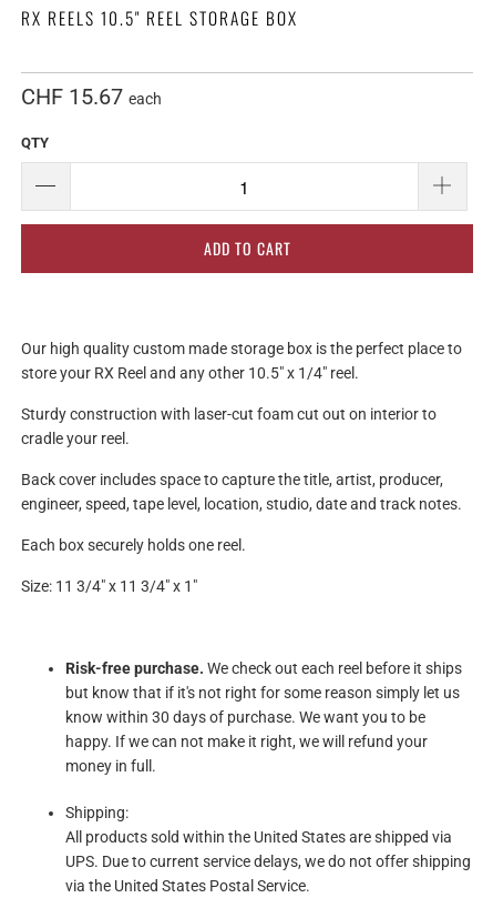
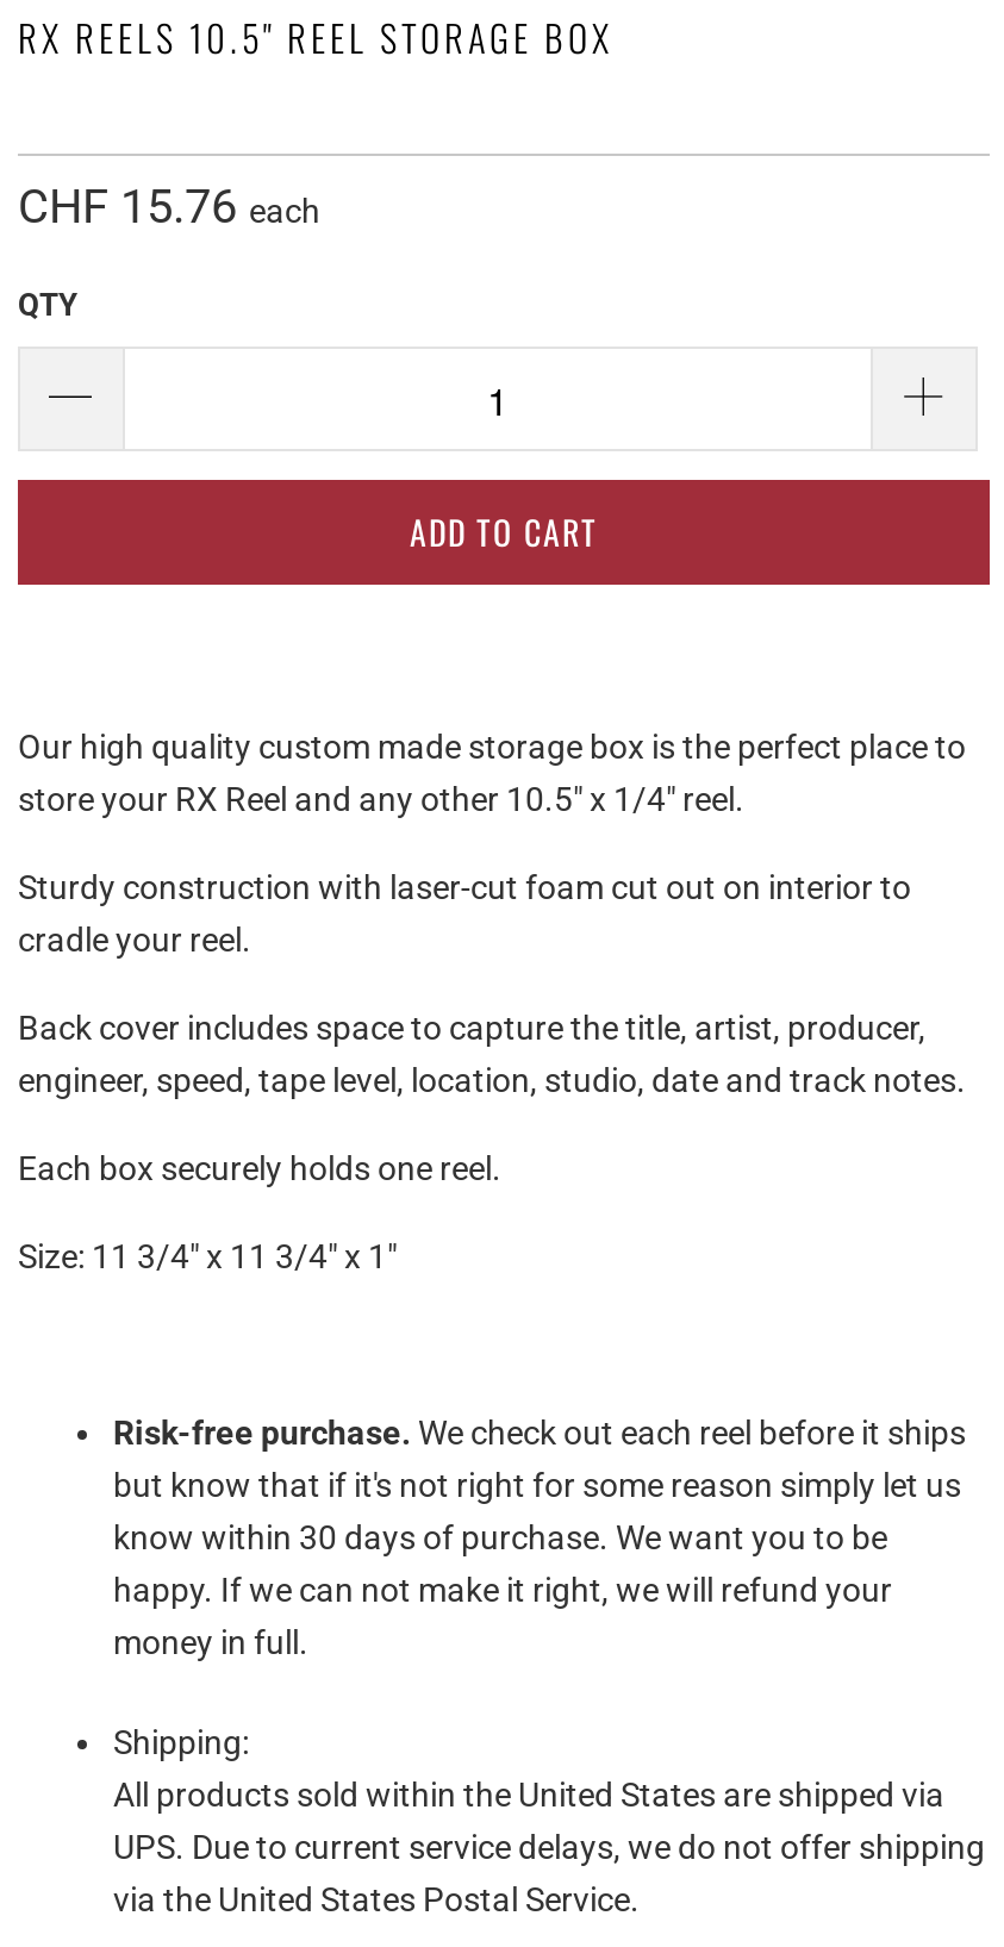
- CHF 15.67 each
+ CHF 15.76 each
